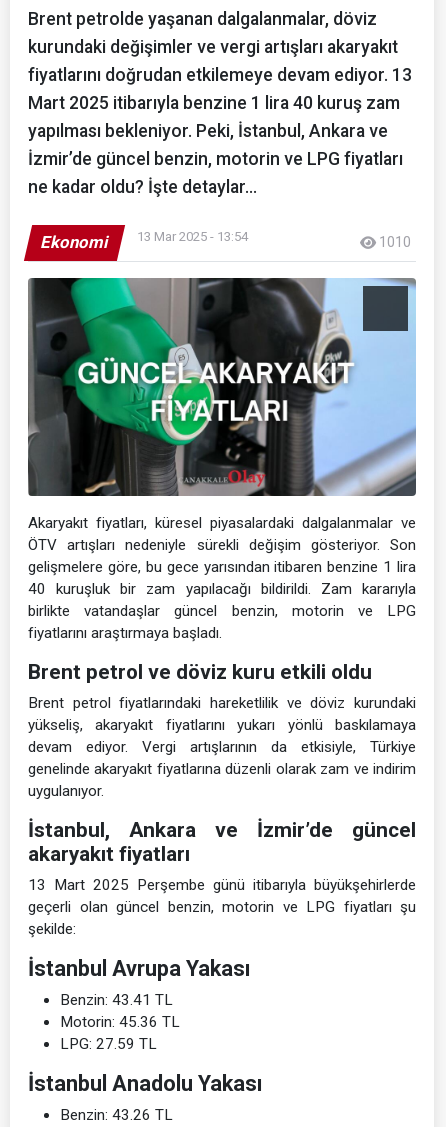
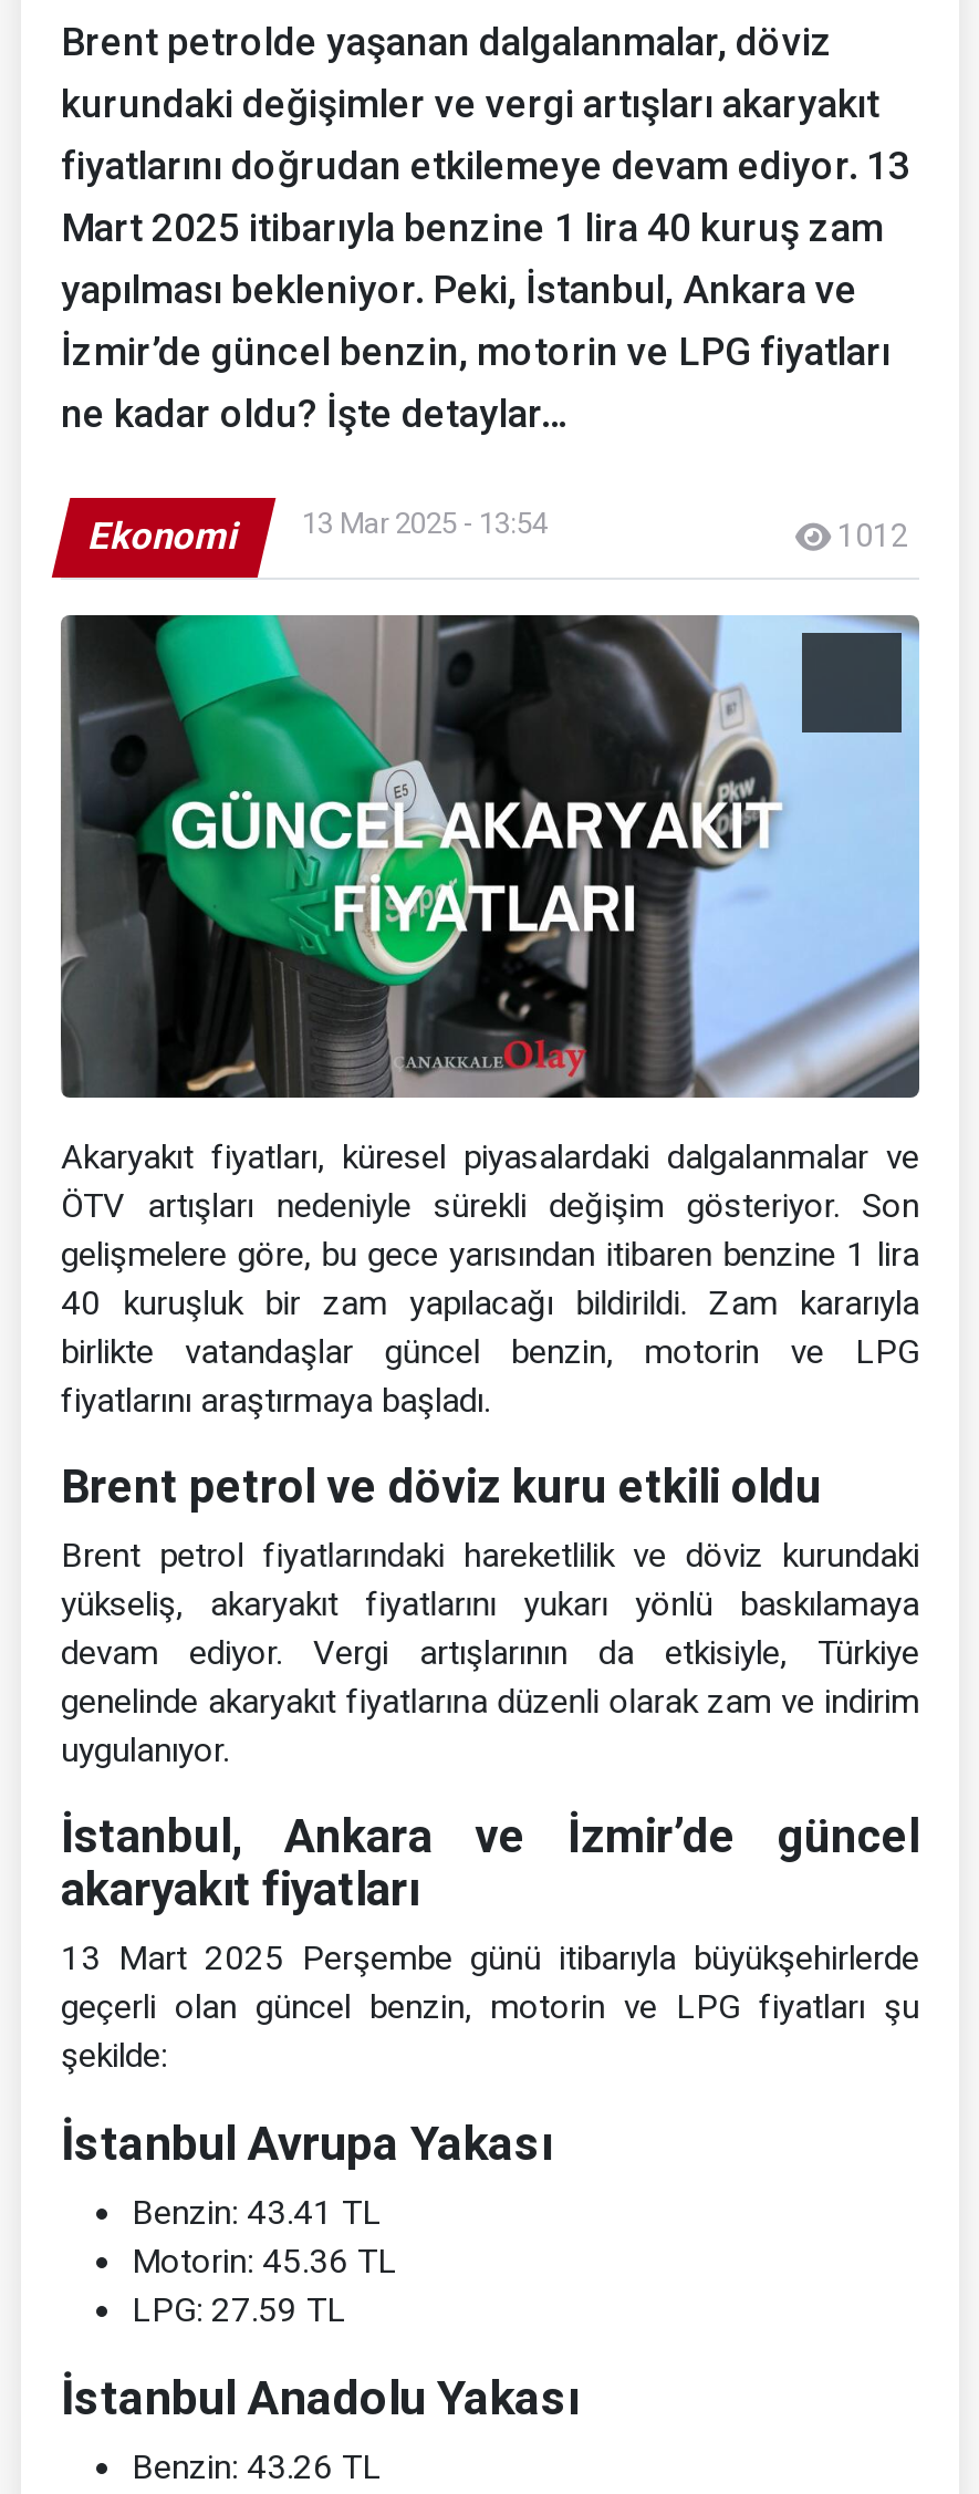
- 1010
+ 1012
